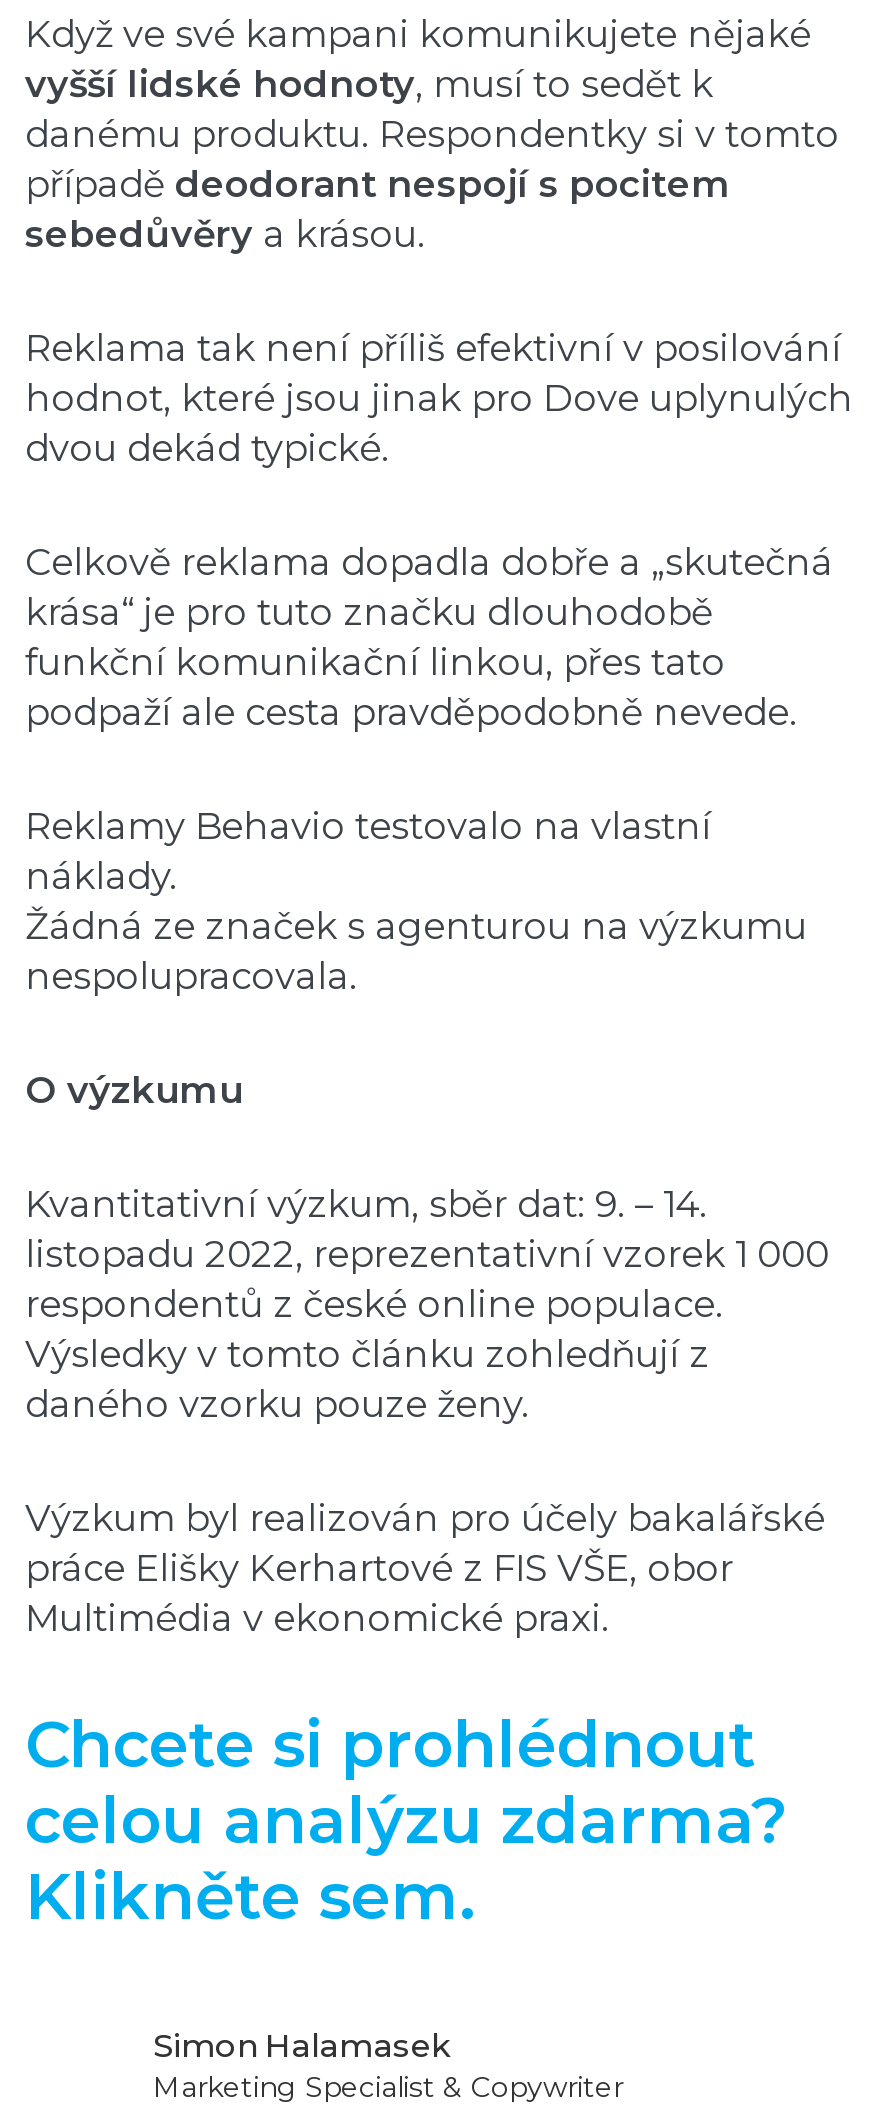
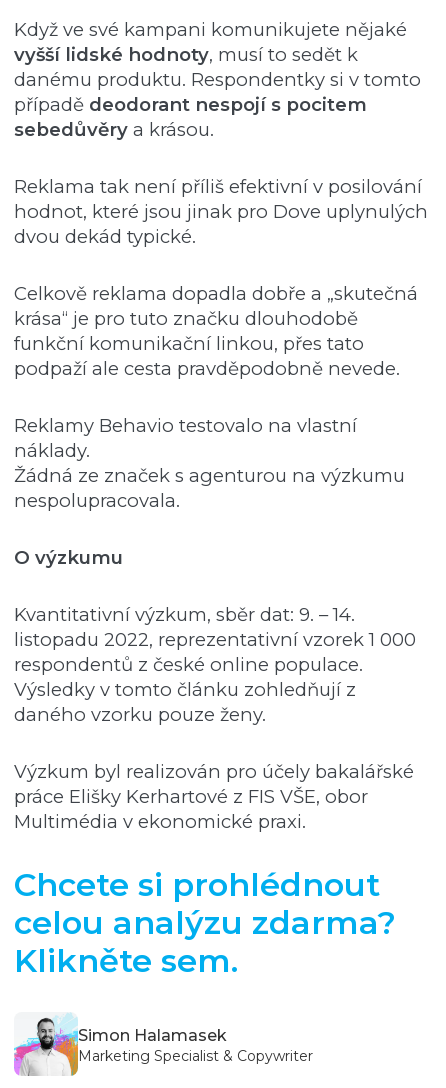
+ [image]
